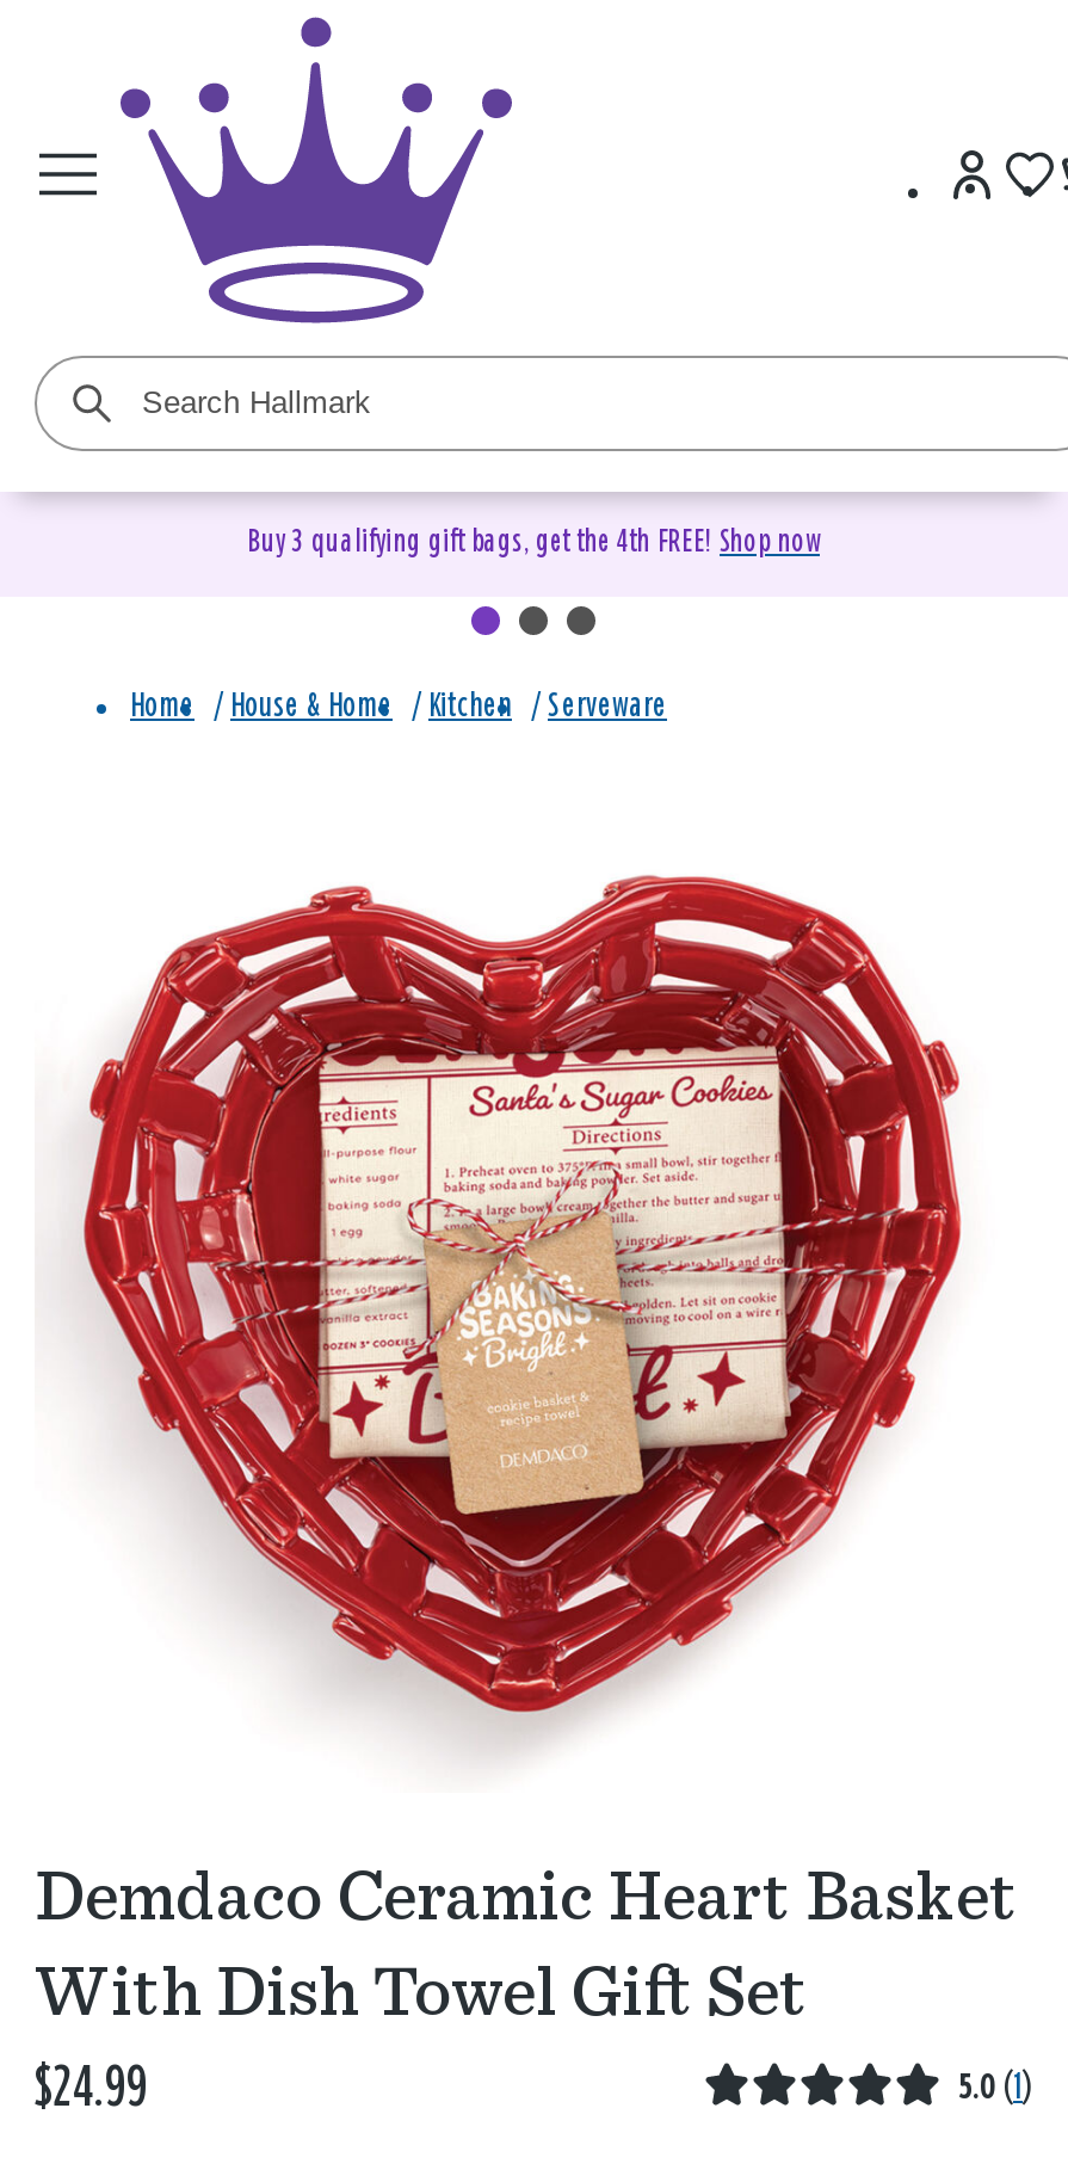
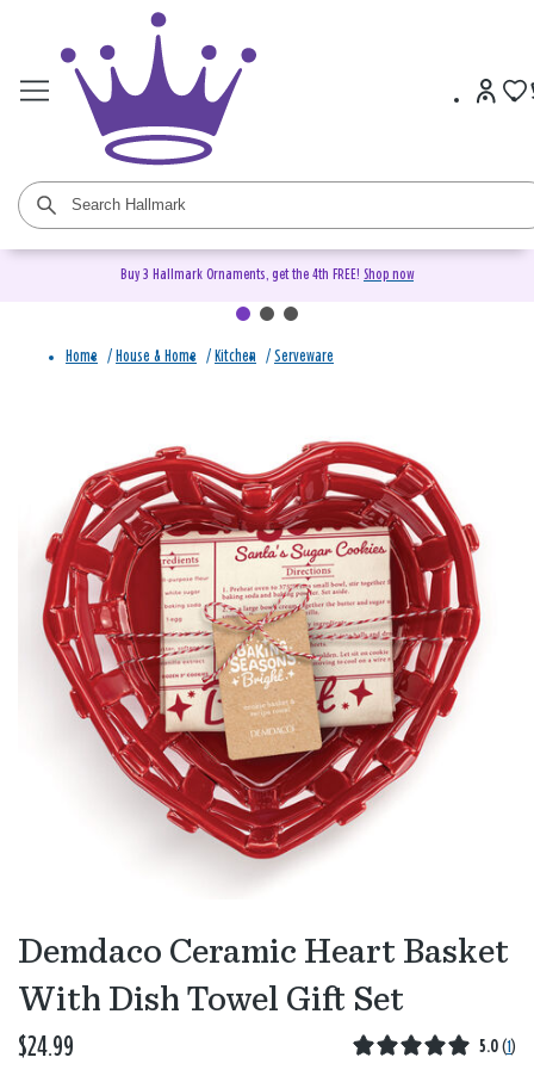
- Buy 3 qualifying gift bags, get the 4th FREE! Shop now
+ Buy 3 Hallmark Ornaments, get the 4th FREE! Shop now
